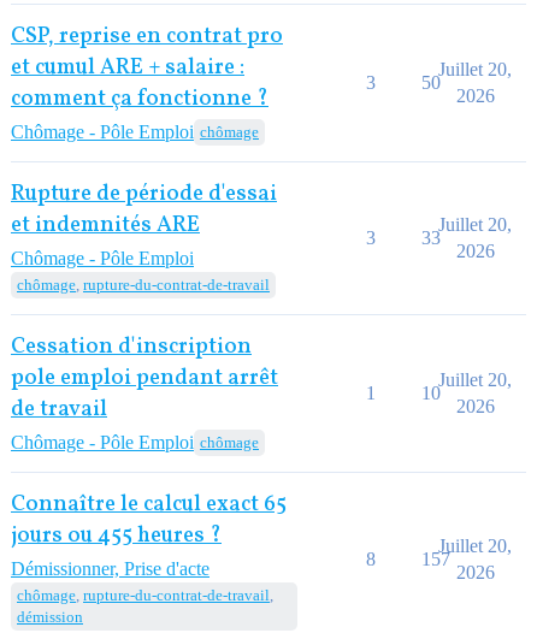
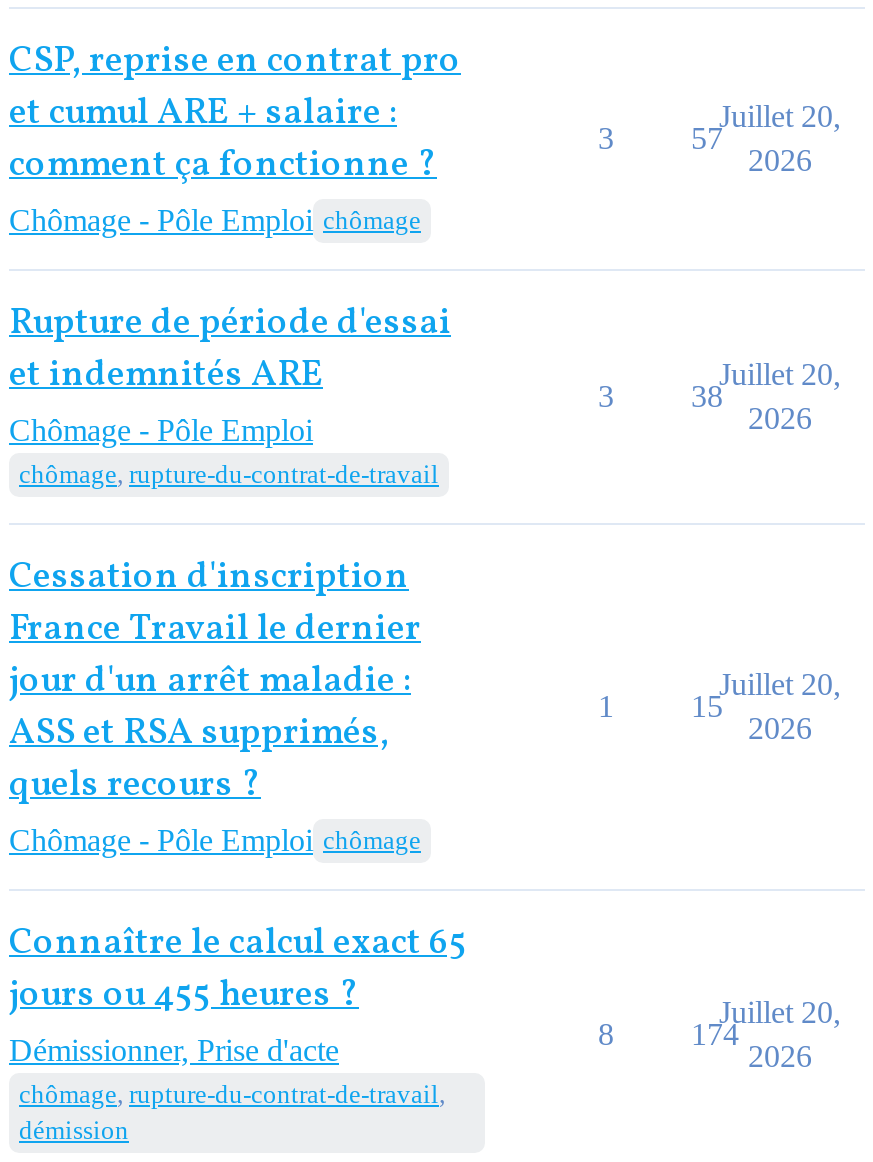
- 50
+ 57

- 33
+ 38

- pole emploi pendant arrêt
- de travail
+ France Travail le dernier
+ jour d'un arrêt maladie :
+ ASS et RSA supprimés,
+ quels recours ?

- 10
+ 15

- 157
+ 174
